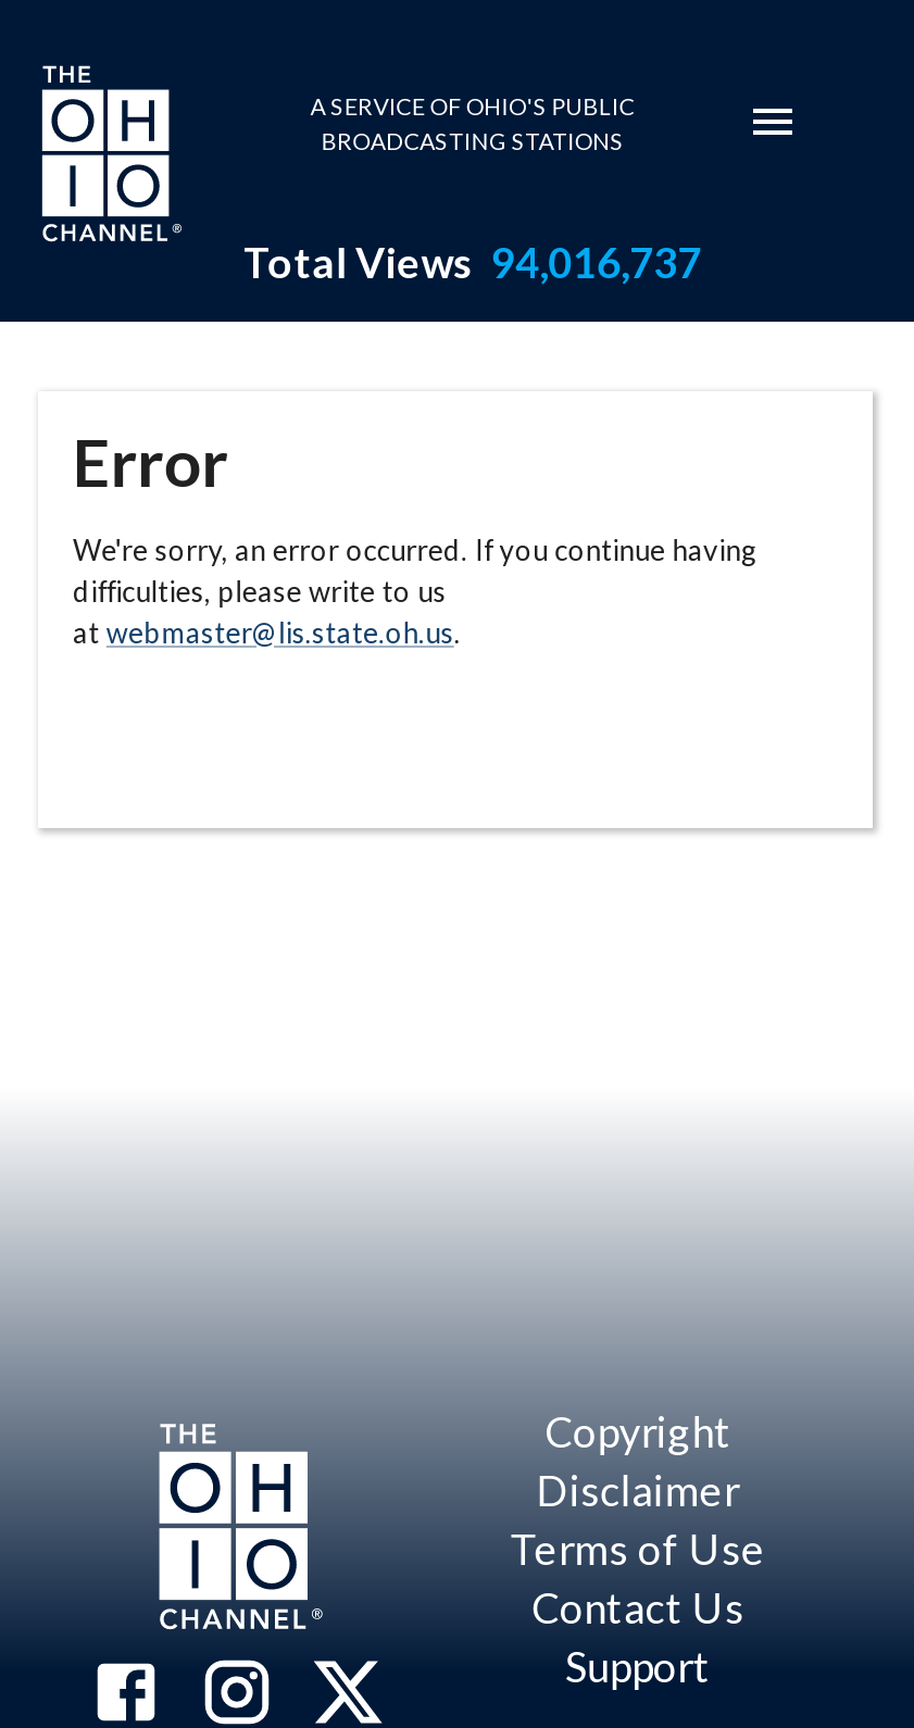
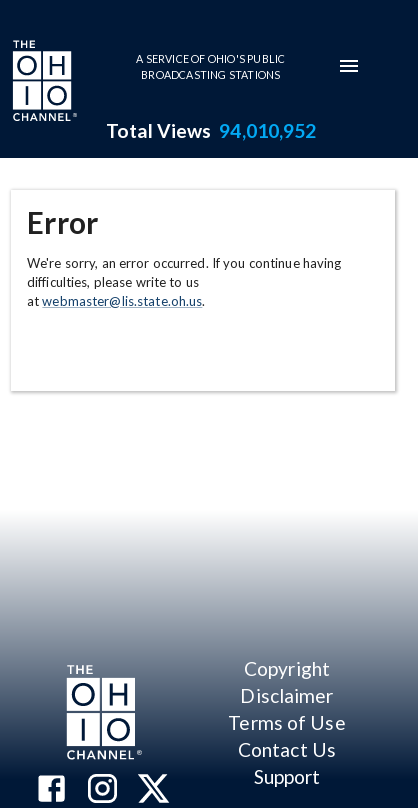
- Total Views 94,016,737
+ Total Views 94,010,952
